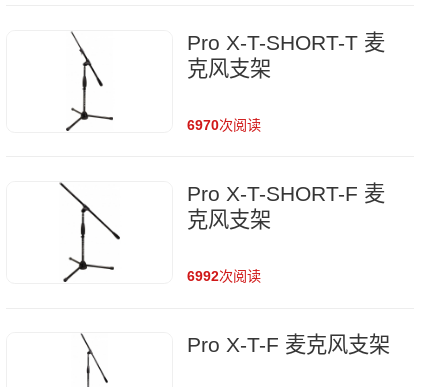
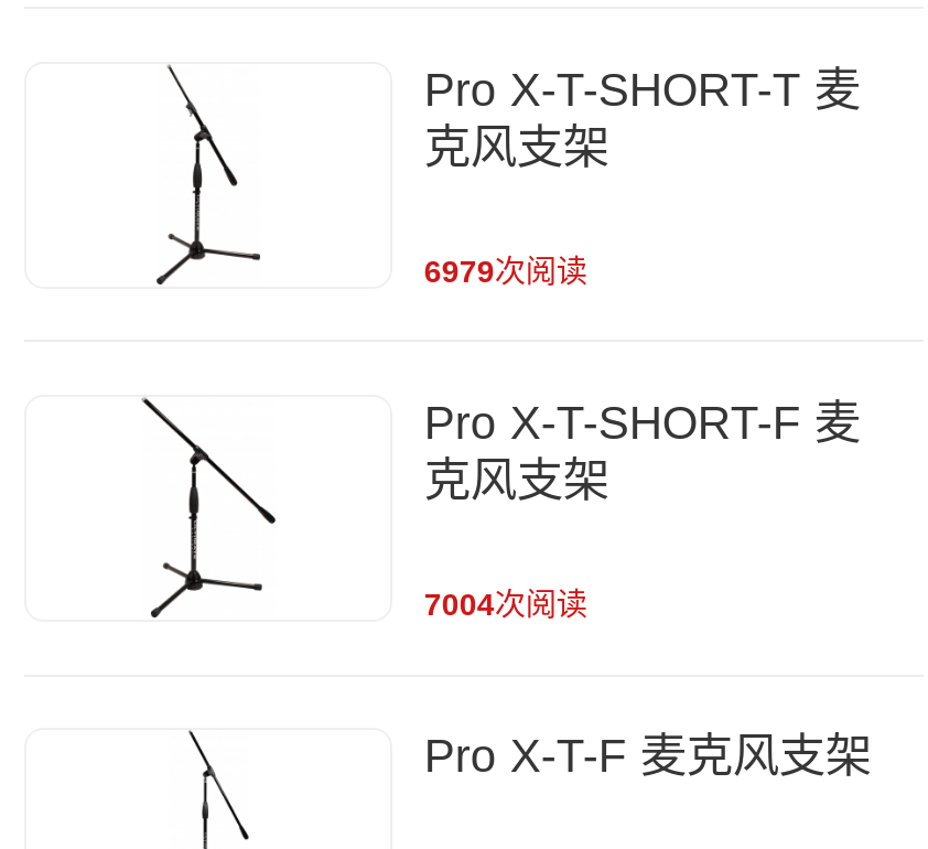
- 6970次阅读
+ 6979次阅读

- 6992次阅读
+ 7004次阅读
